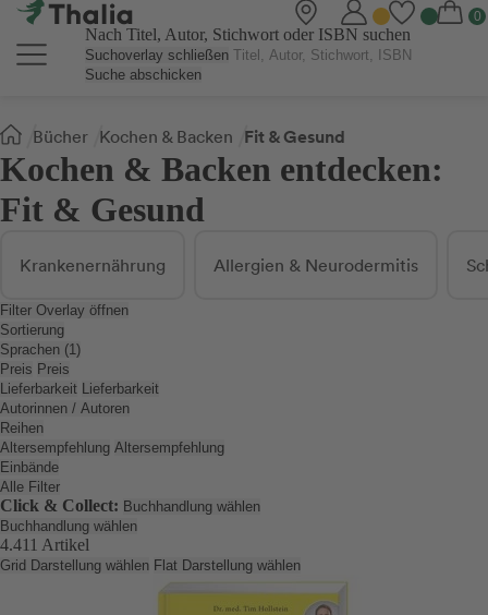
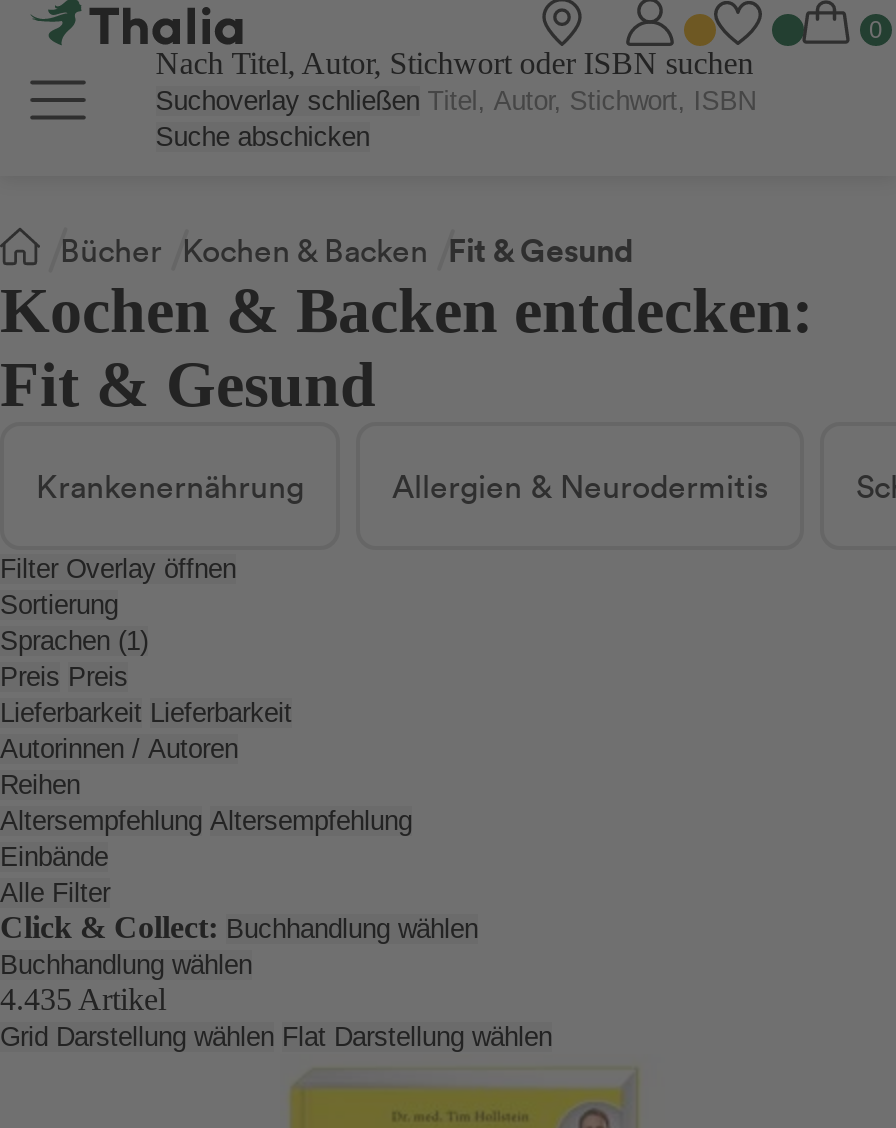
- 4.411 Artikel
+ 4.435 Artikel
